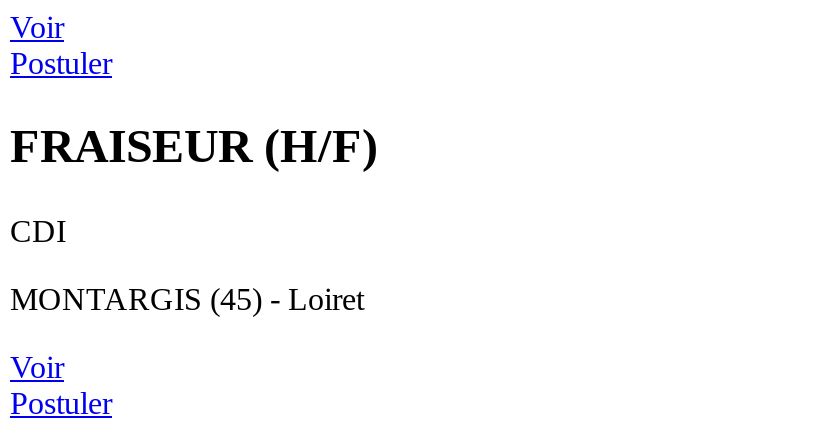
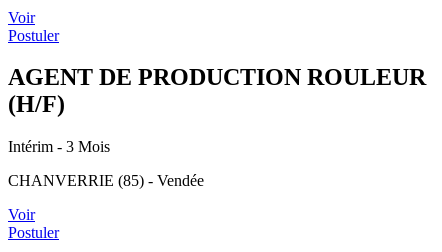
- FRAISEUR (H/F)
+ AGENT DE PRODUCTION ROULEUR
+ (H/F)

- CDI
+ Intérim - 3 Mois

- MONTARGIS (45) - Loiret
+ CHANVERRIE (85) - Vendée
